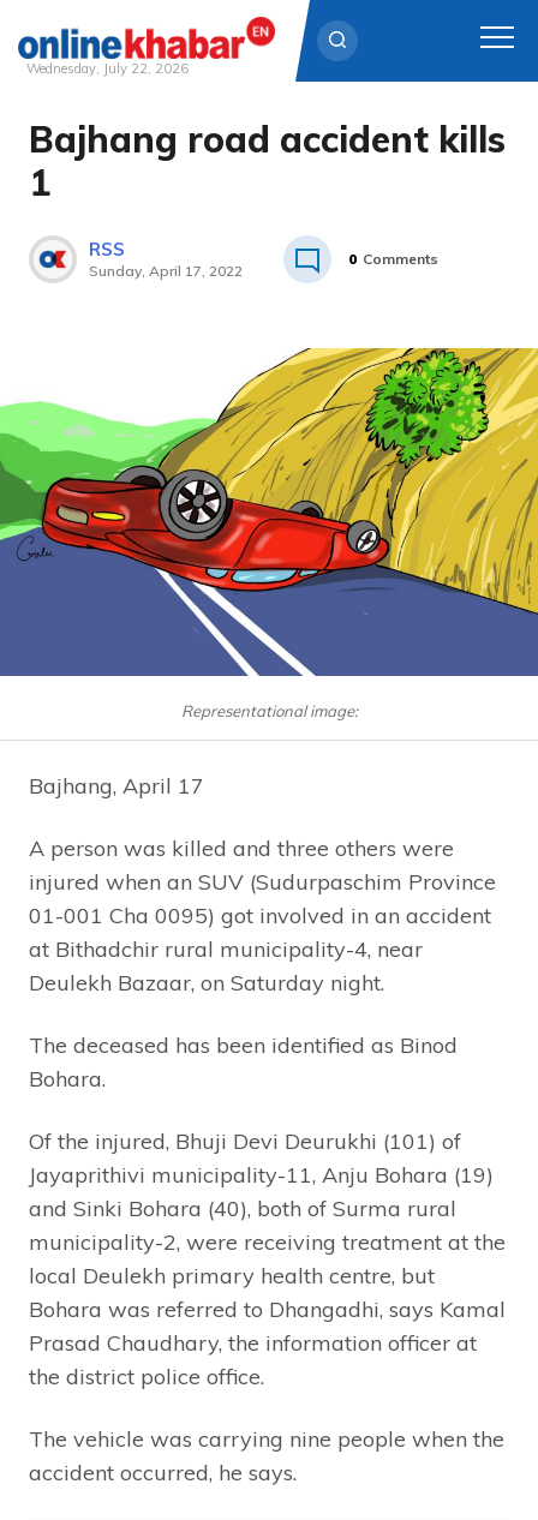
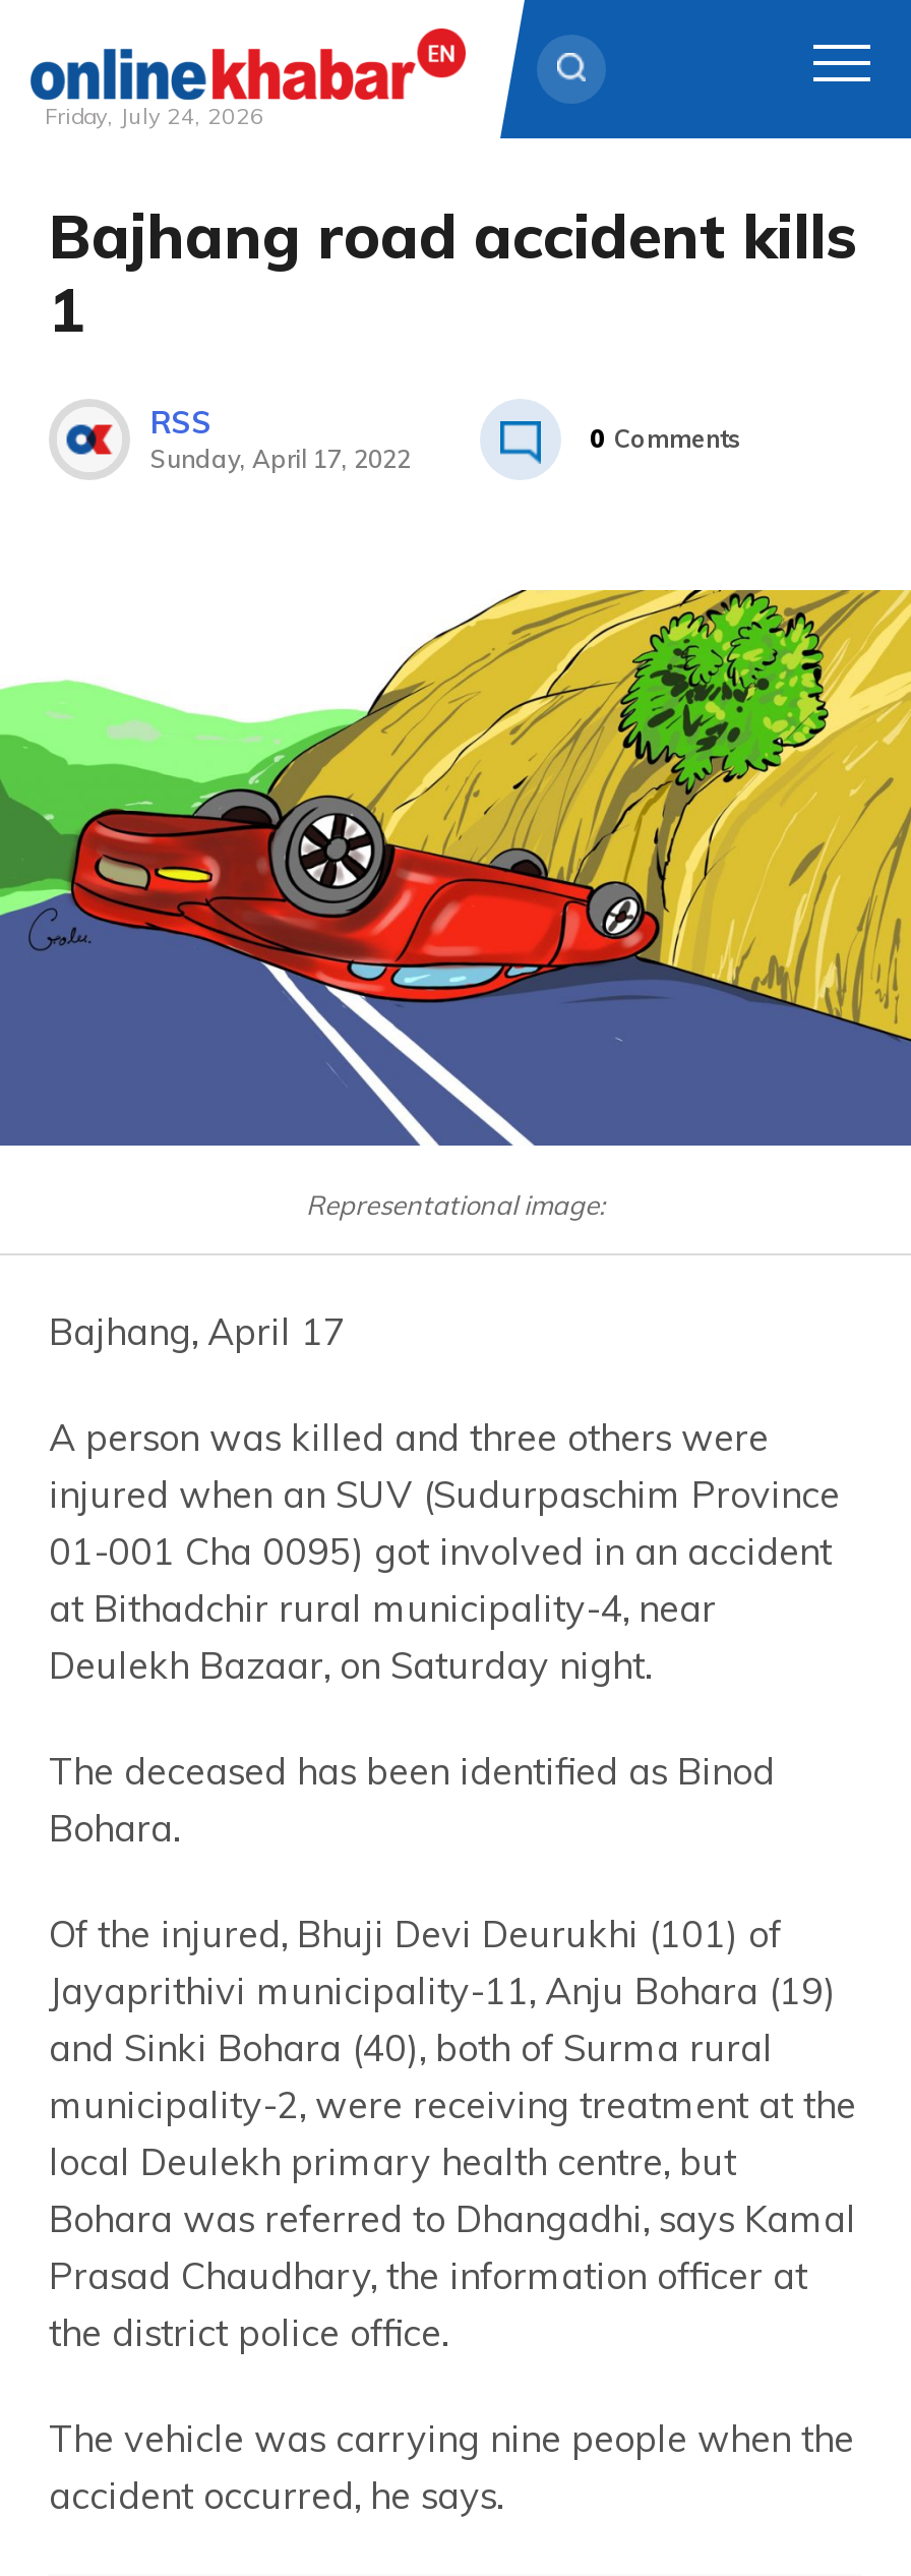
- Wednesday, July 22, 2026
+ Friday, July 24, 2026
